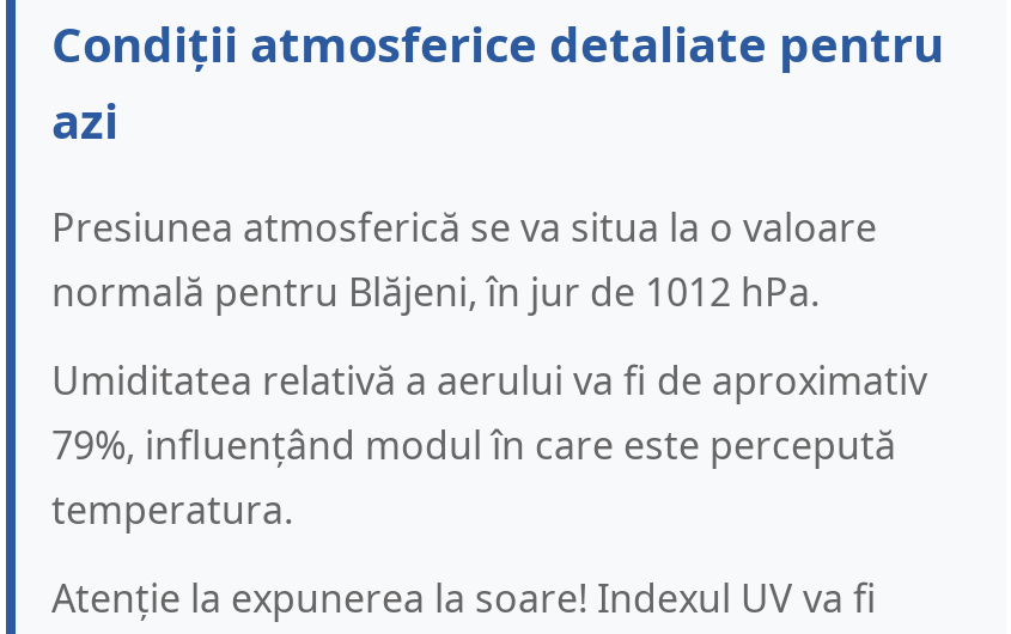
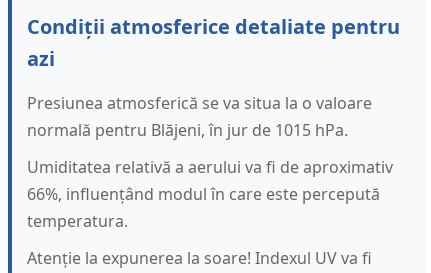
- normală pentru Blăjeni, în jur de 1012 hPa.
+ normală pentru Blăjeni, în jur de 1015 hPa.

- 79%, influențând modul în care este percepută
+ 66%, influențând modul în care este percepută
